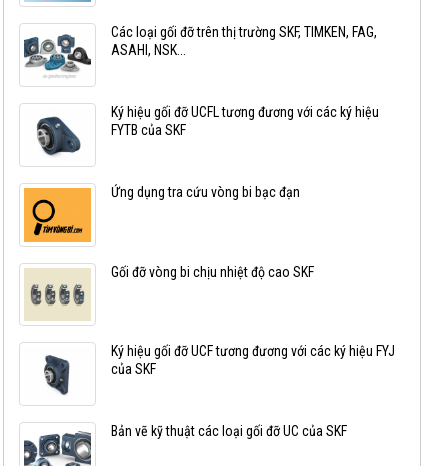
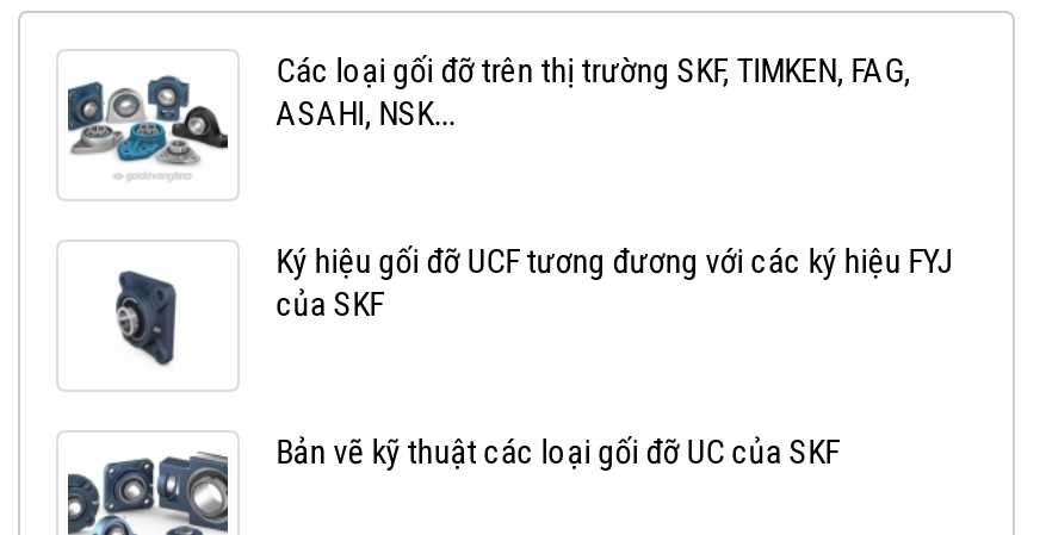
- [image]
- Ký hiệu gối đỡ UCFL tương đương với các ký hiệu
- FYTB của SKF

- [image]
- Ứng dụng tra cứu vòng bi bạc đạn

- [image]
- Gối đỡ vòng bi chịu nhiệt độ cao SKF
